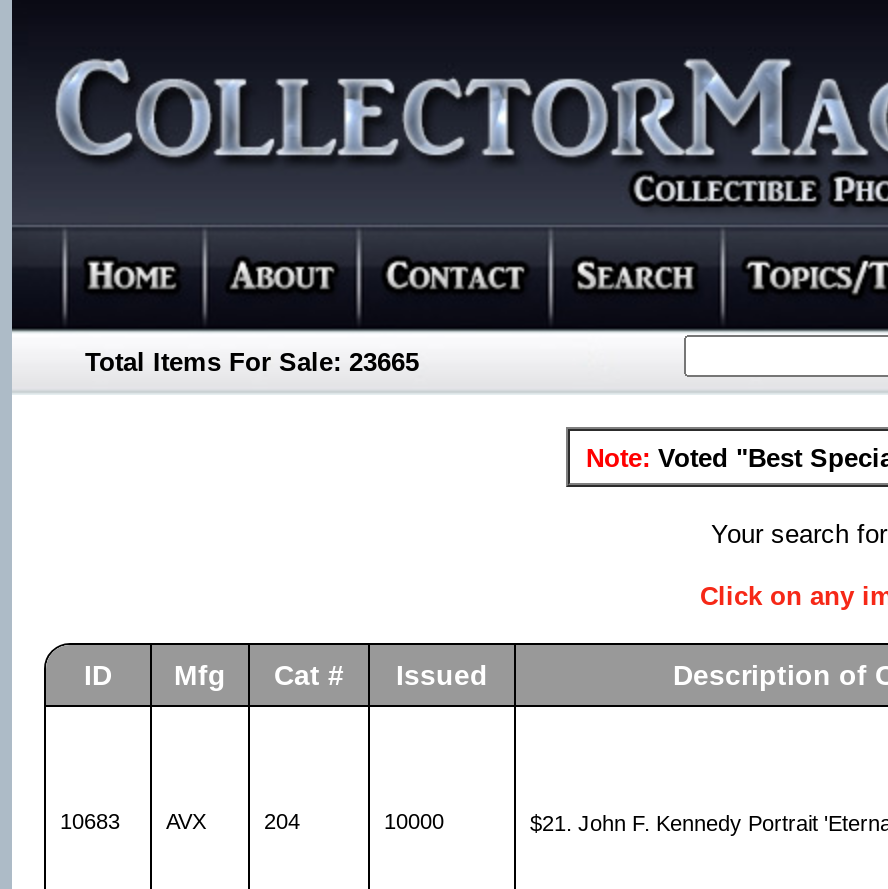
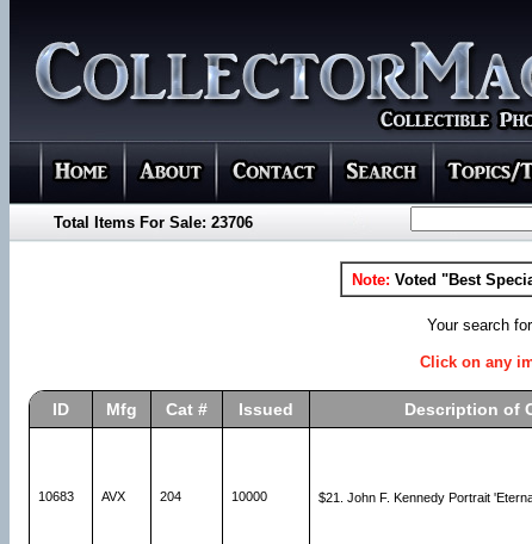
- Total Items For Sale: 23665
+ Total Items For Sale: 23706
